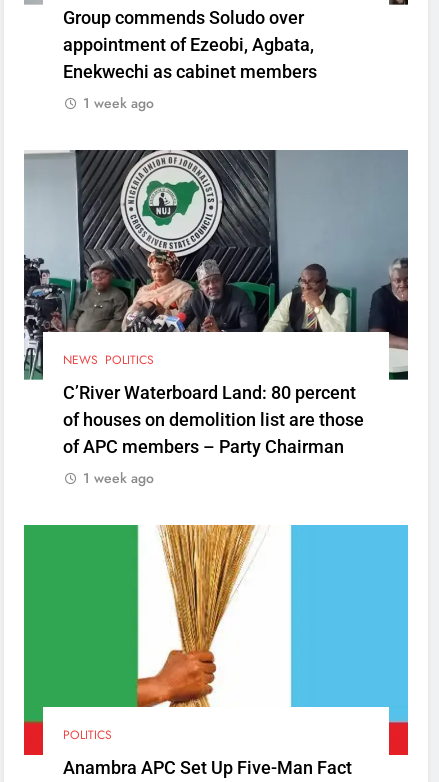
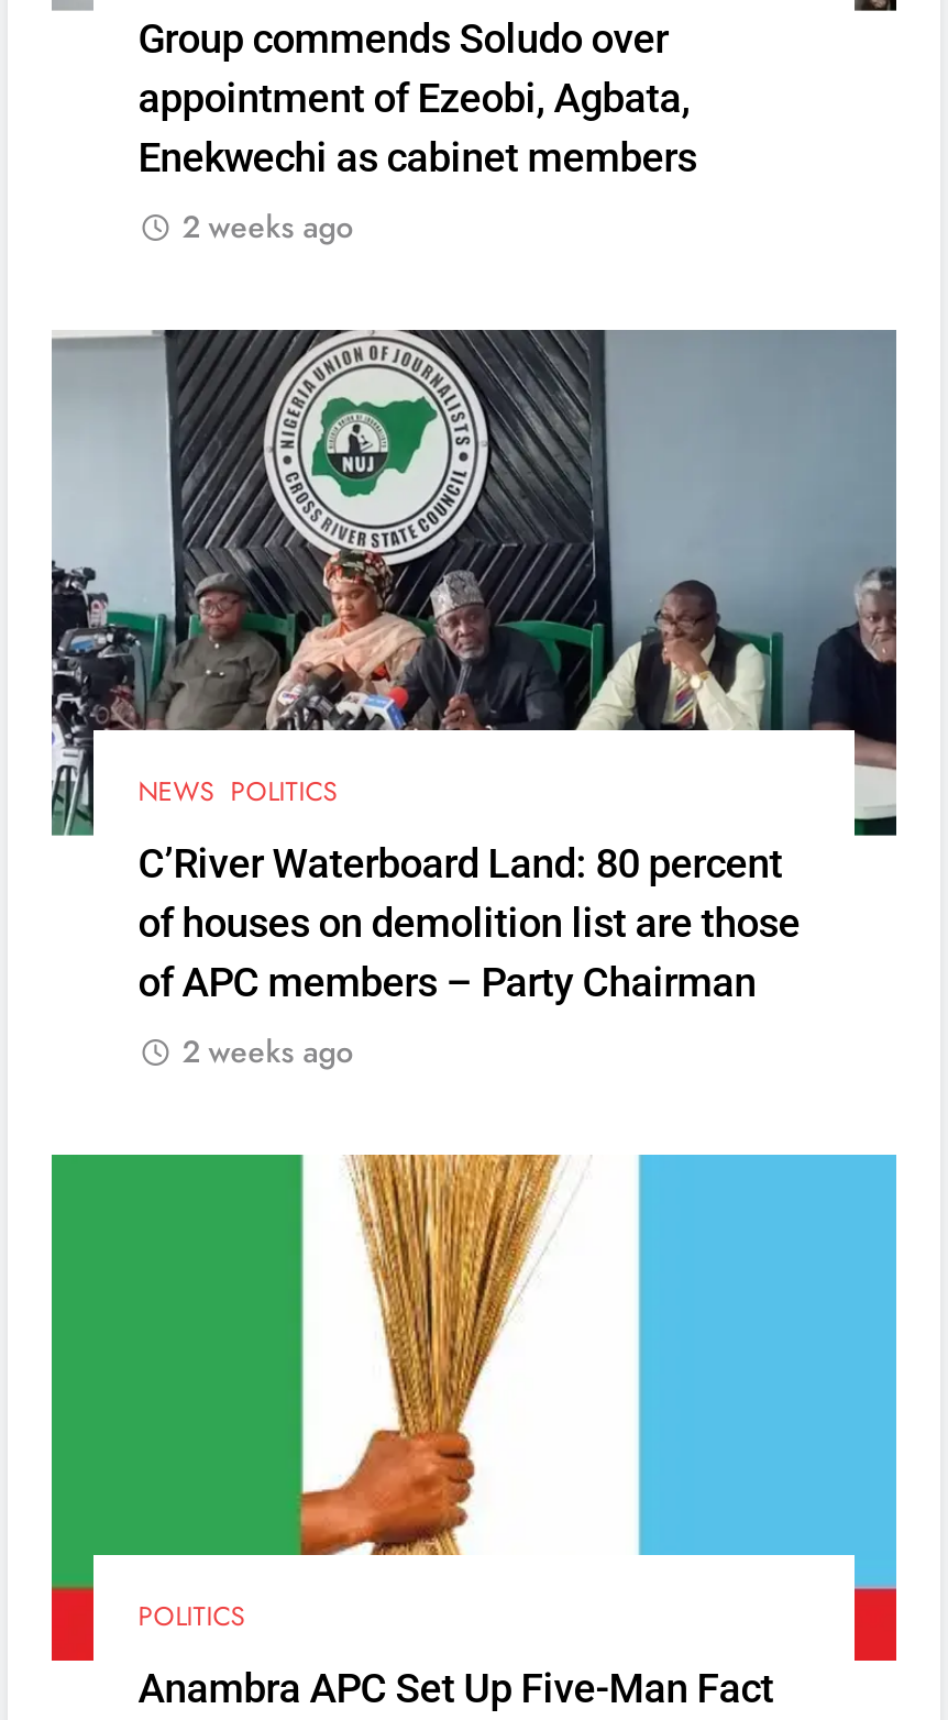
- 1 week ago
+ 2 weeks ago

- 1 week ago
+ 2 weeks ago
